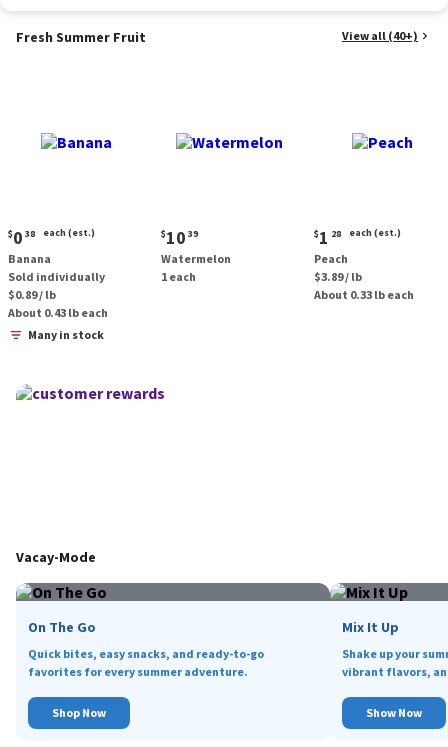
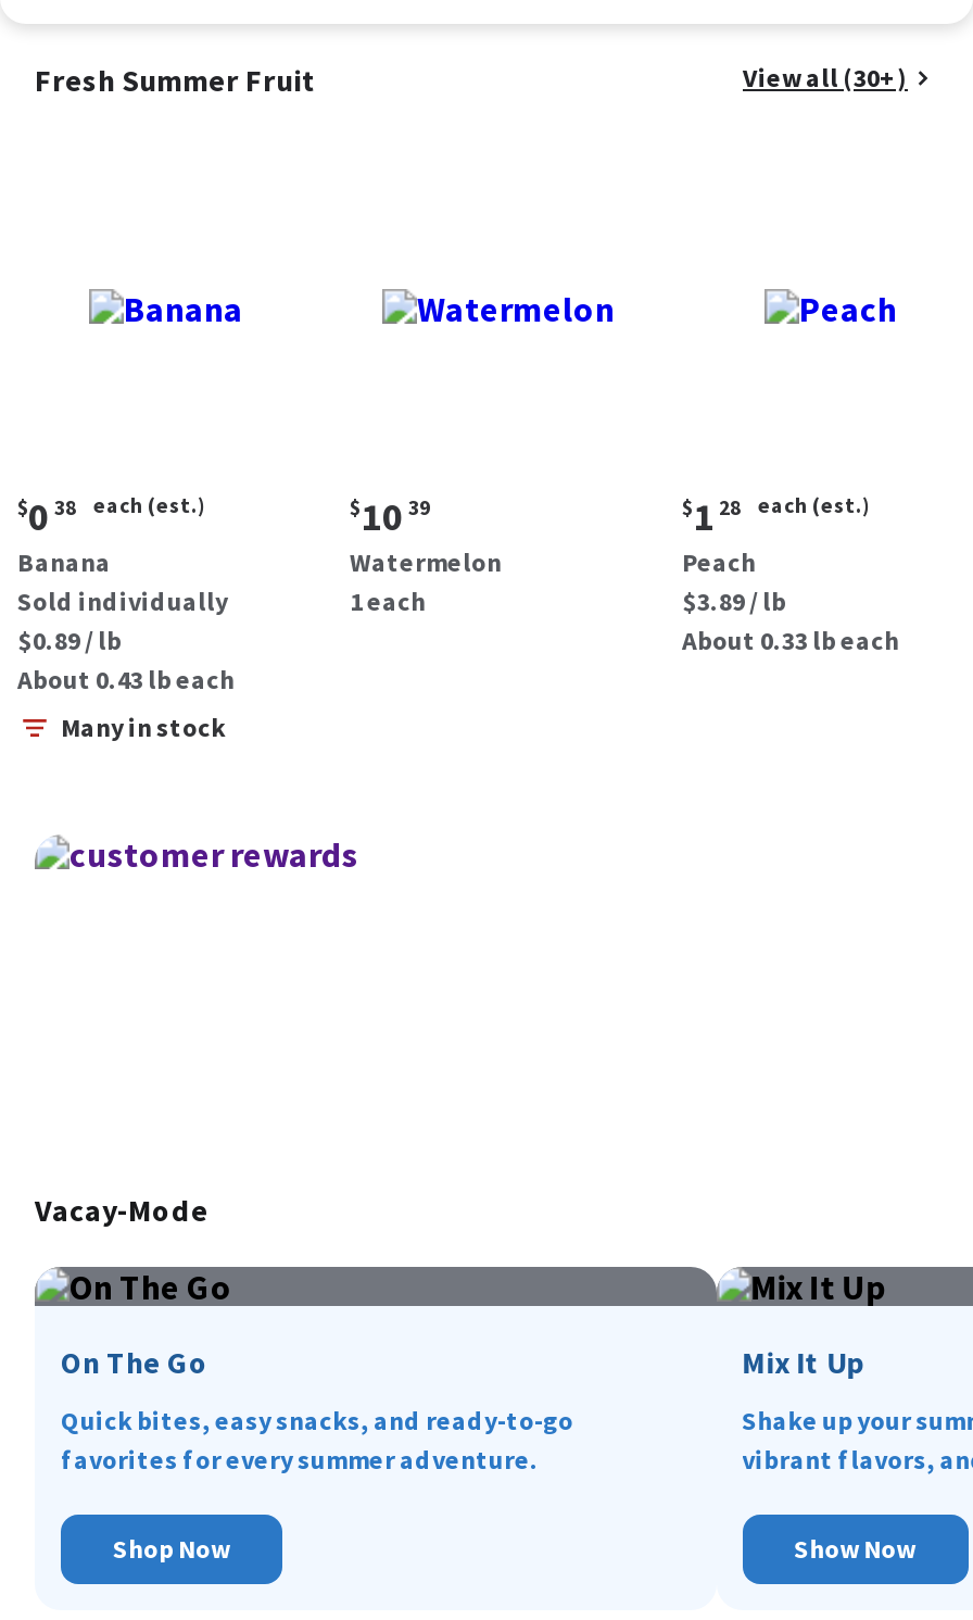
- View all (40+)
+ View all (30+)
